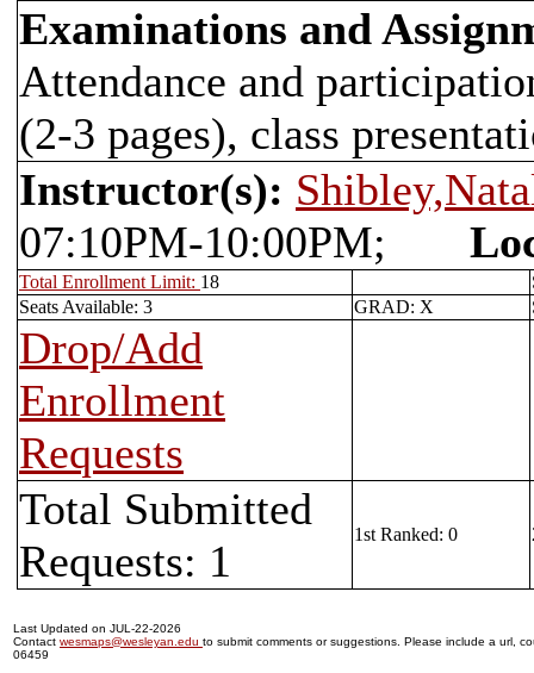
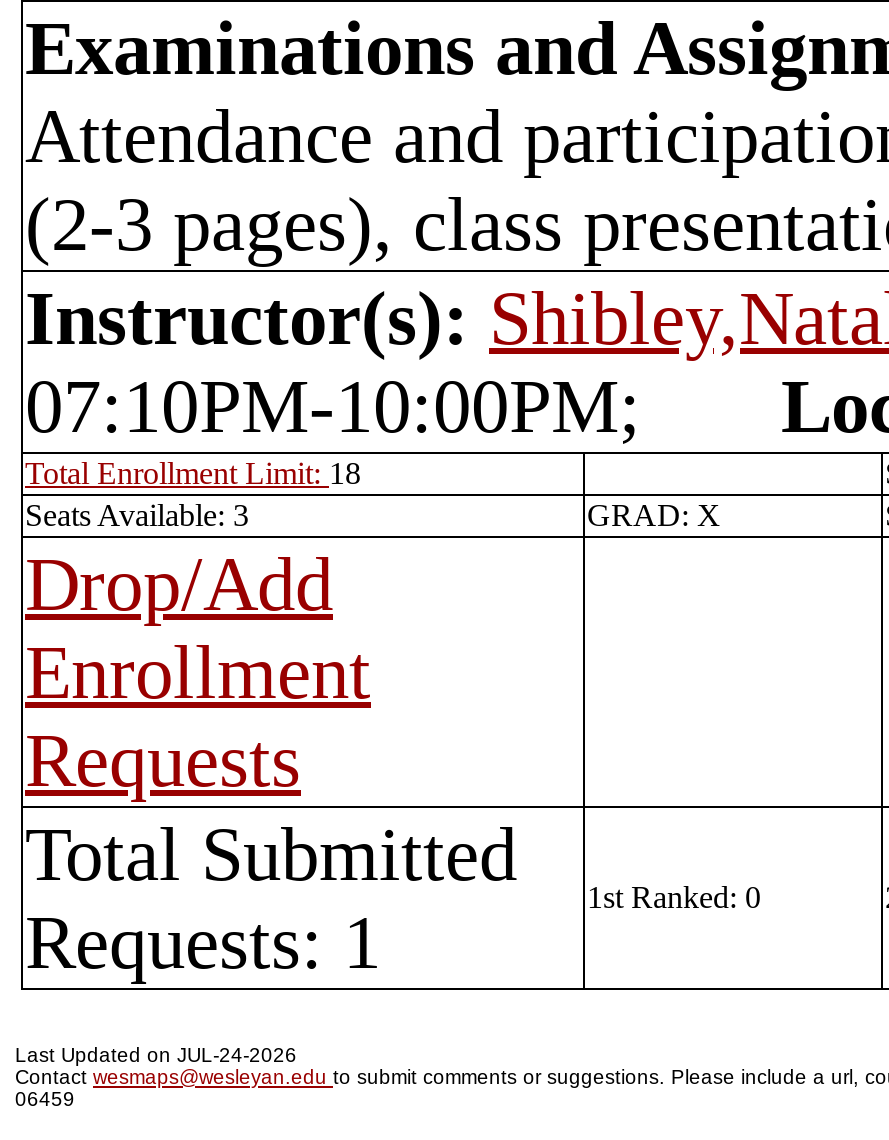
- Last Updated on JUL-22-2026
+ Last Updated on JUL-24-2026
